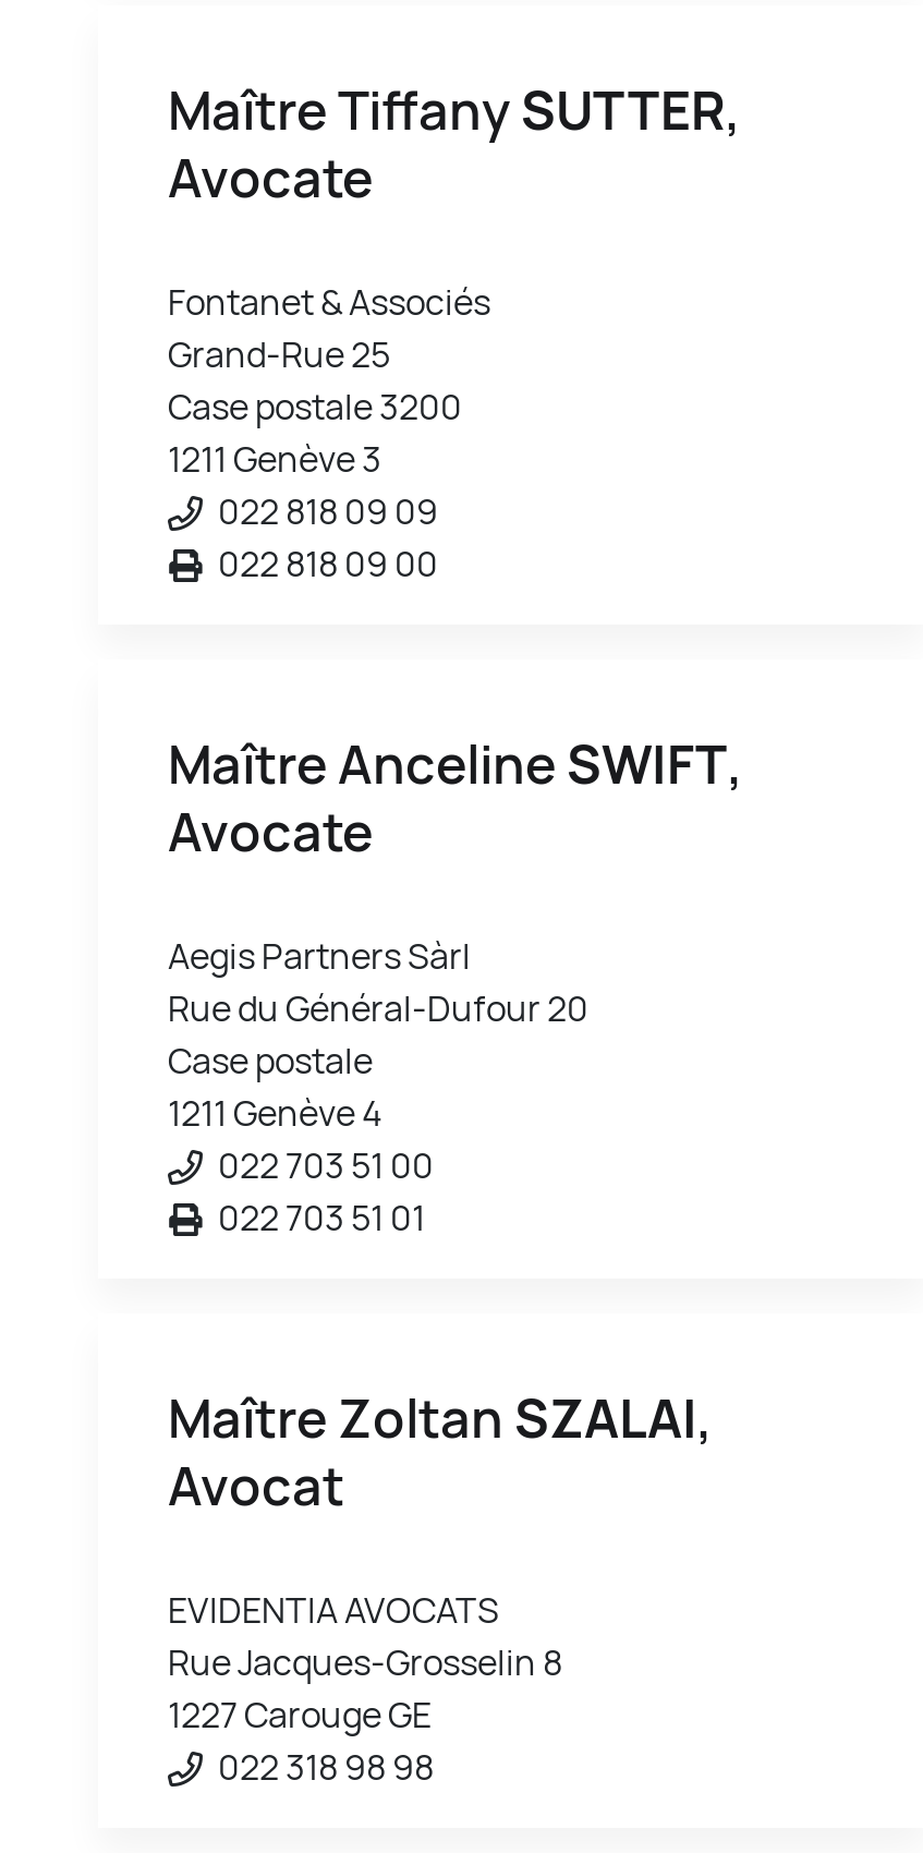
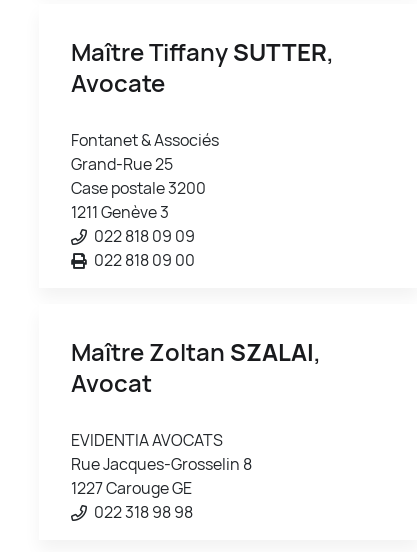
- Maître Anceline SWIFT,
- Avocate
- Aegis Partners Sàrl
- Rue du Général-Dufour 20
- Case postale
- 1211 Genève 4
- 022 703 51 00
- 022 703 51 01
